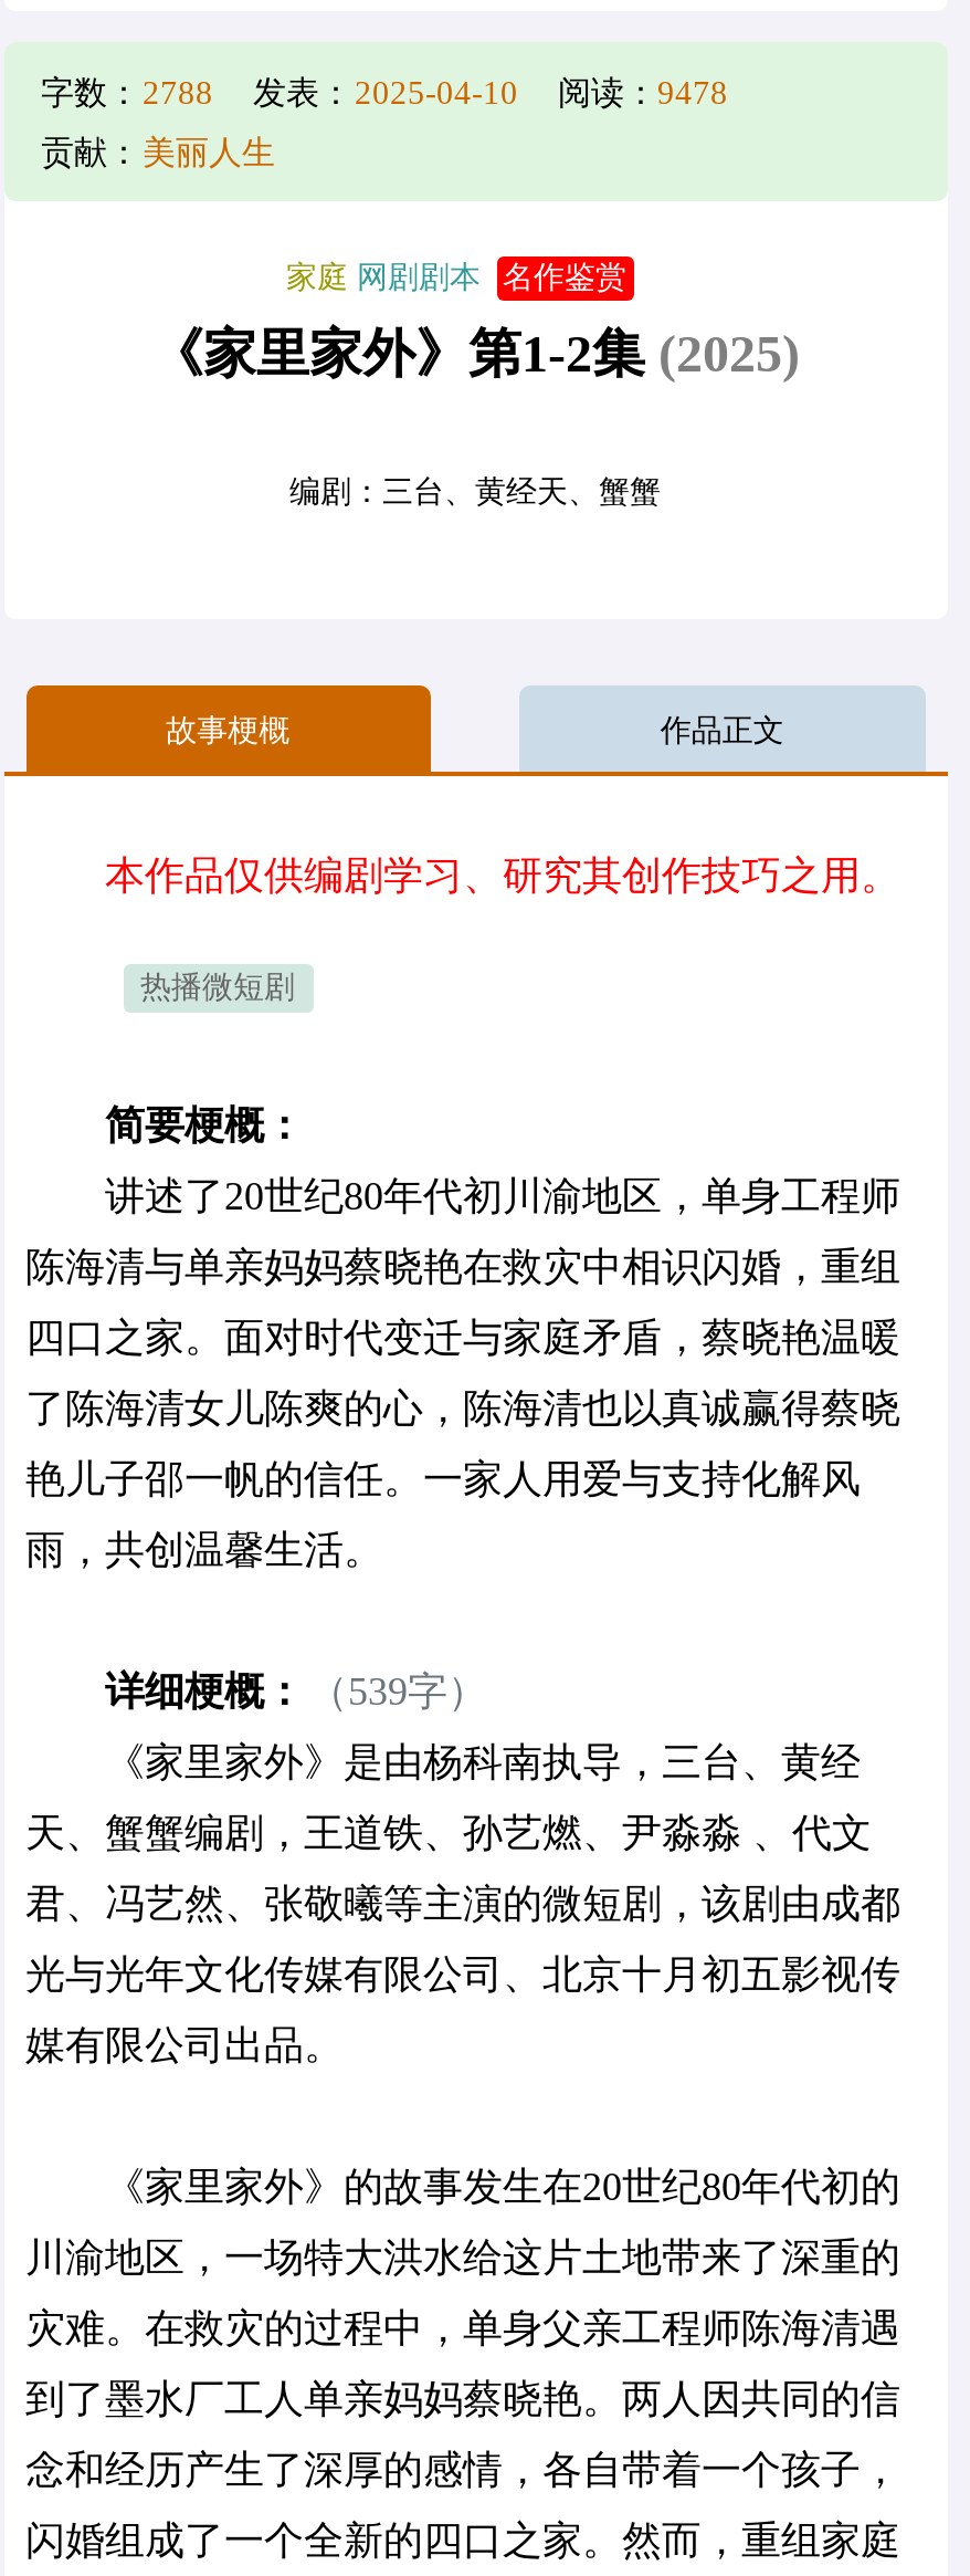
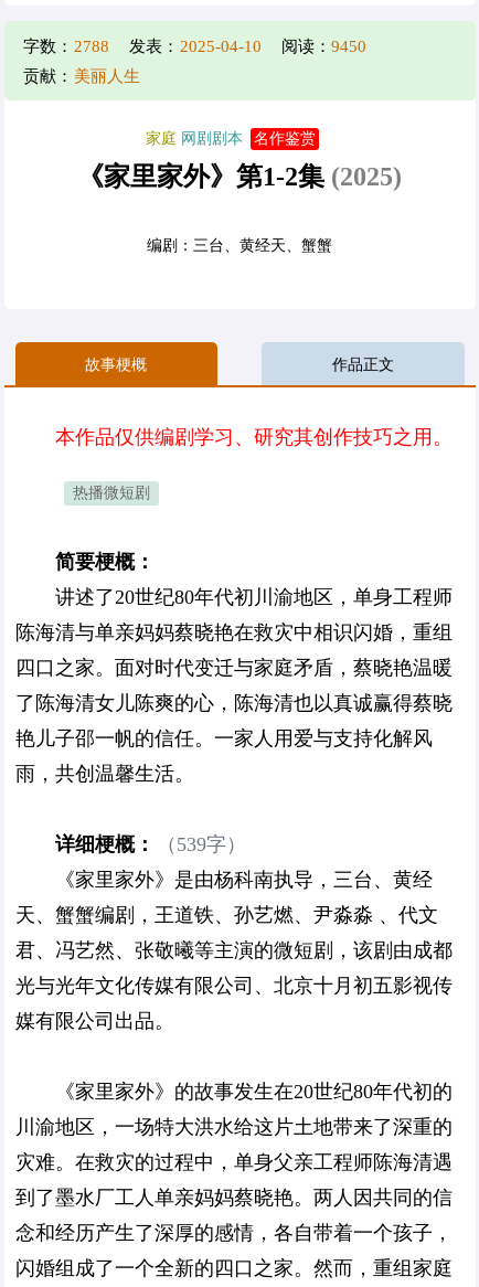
- 字数：2788 发表：2025-04-10 阅读：9478
+ 字数：2788 发表：2025-04-10 阅读：9450
